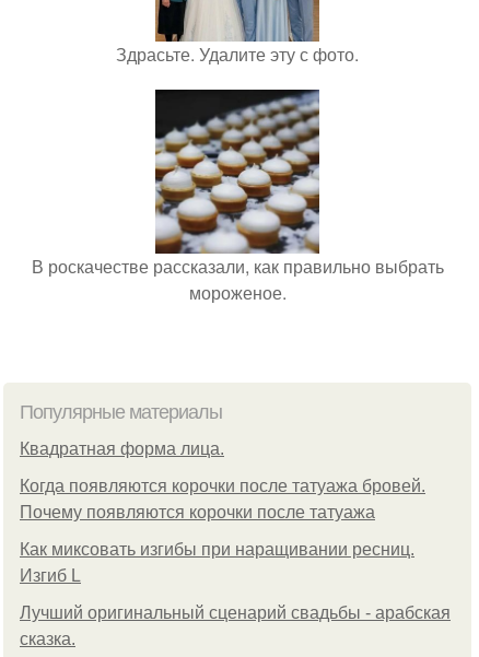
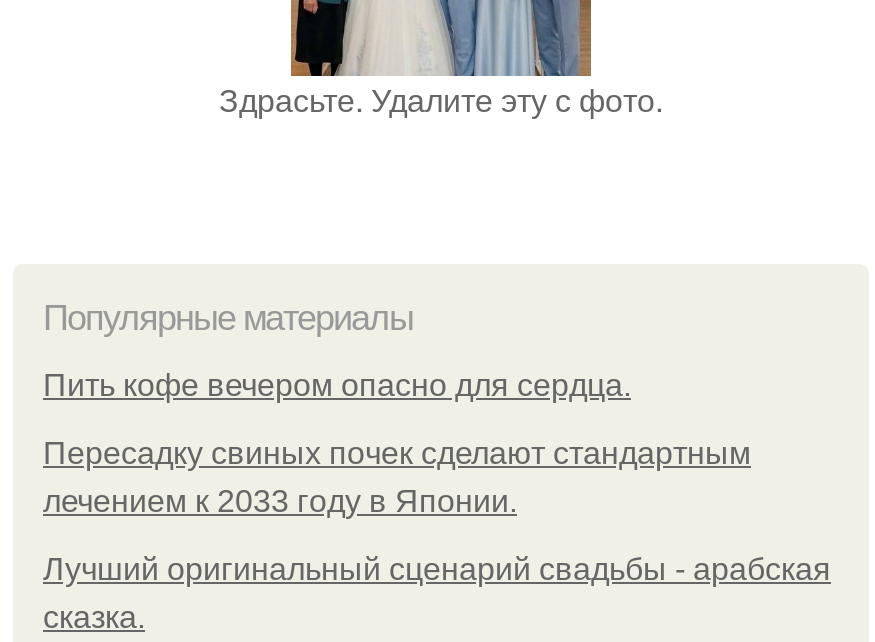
- [image]

- В роскачестве рассказали, как правильно выбрать
- мороженое.

- Квадратная форма лица.
- Когда появляются корочки после татуажа бровей.
- Почему появляются корочки после татуажа
- Как миксовать изгибы при наращивании ресниц.
- Изгиб L
+ Пить кофе вечером опасно для сердца.
+ Пересадку свиных почек сделают стандартным
+ лечением к 2033 году в Японии.
